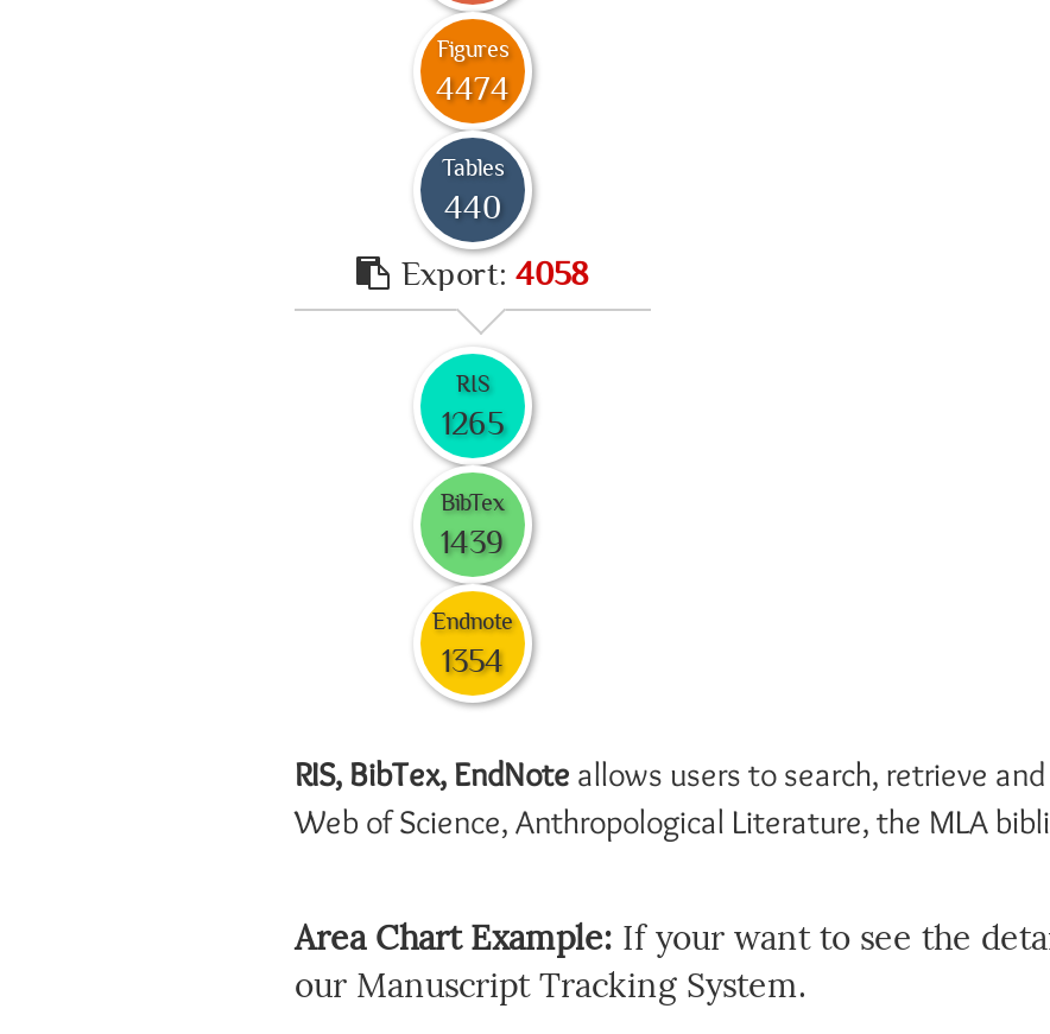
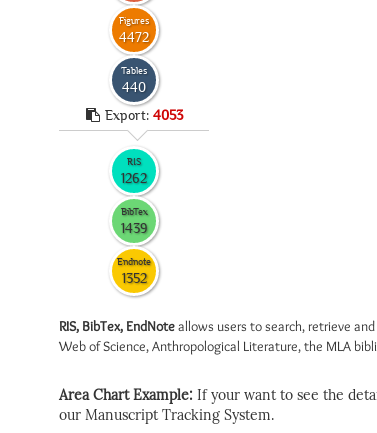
- 4474
+ 4472

- Export: 4058
+ Export: 4053

- 1265
+ 1262

- 1354
+ 1352
